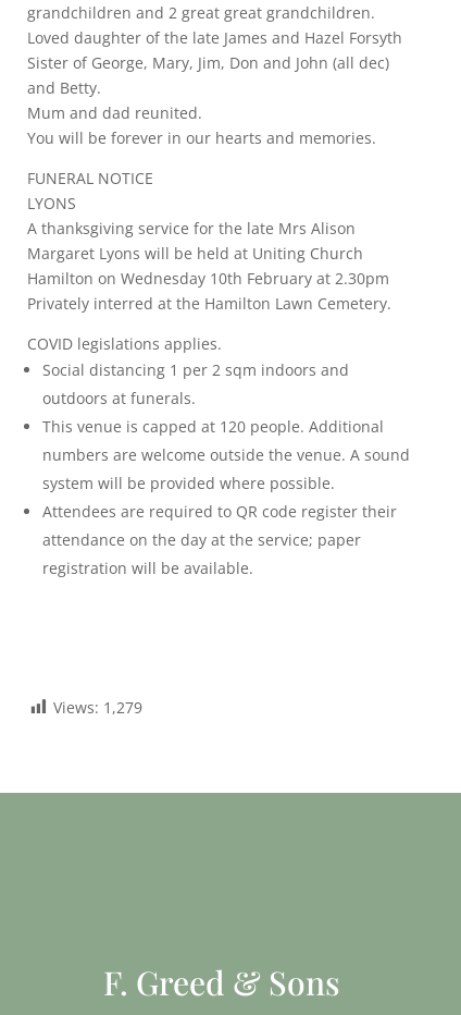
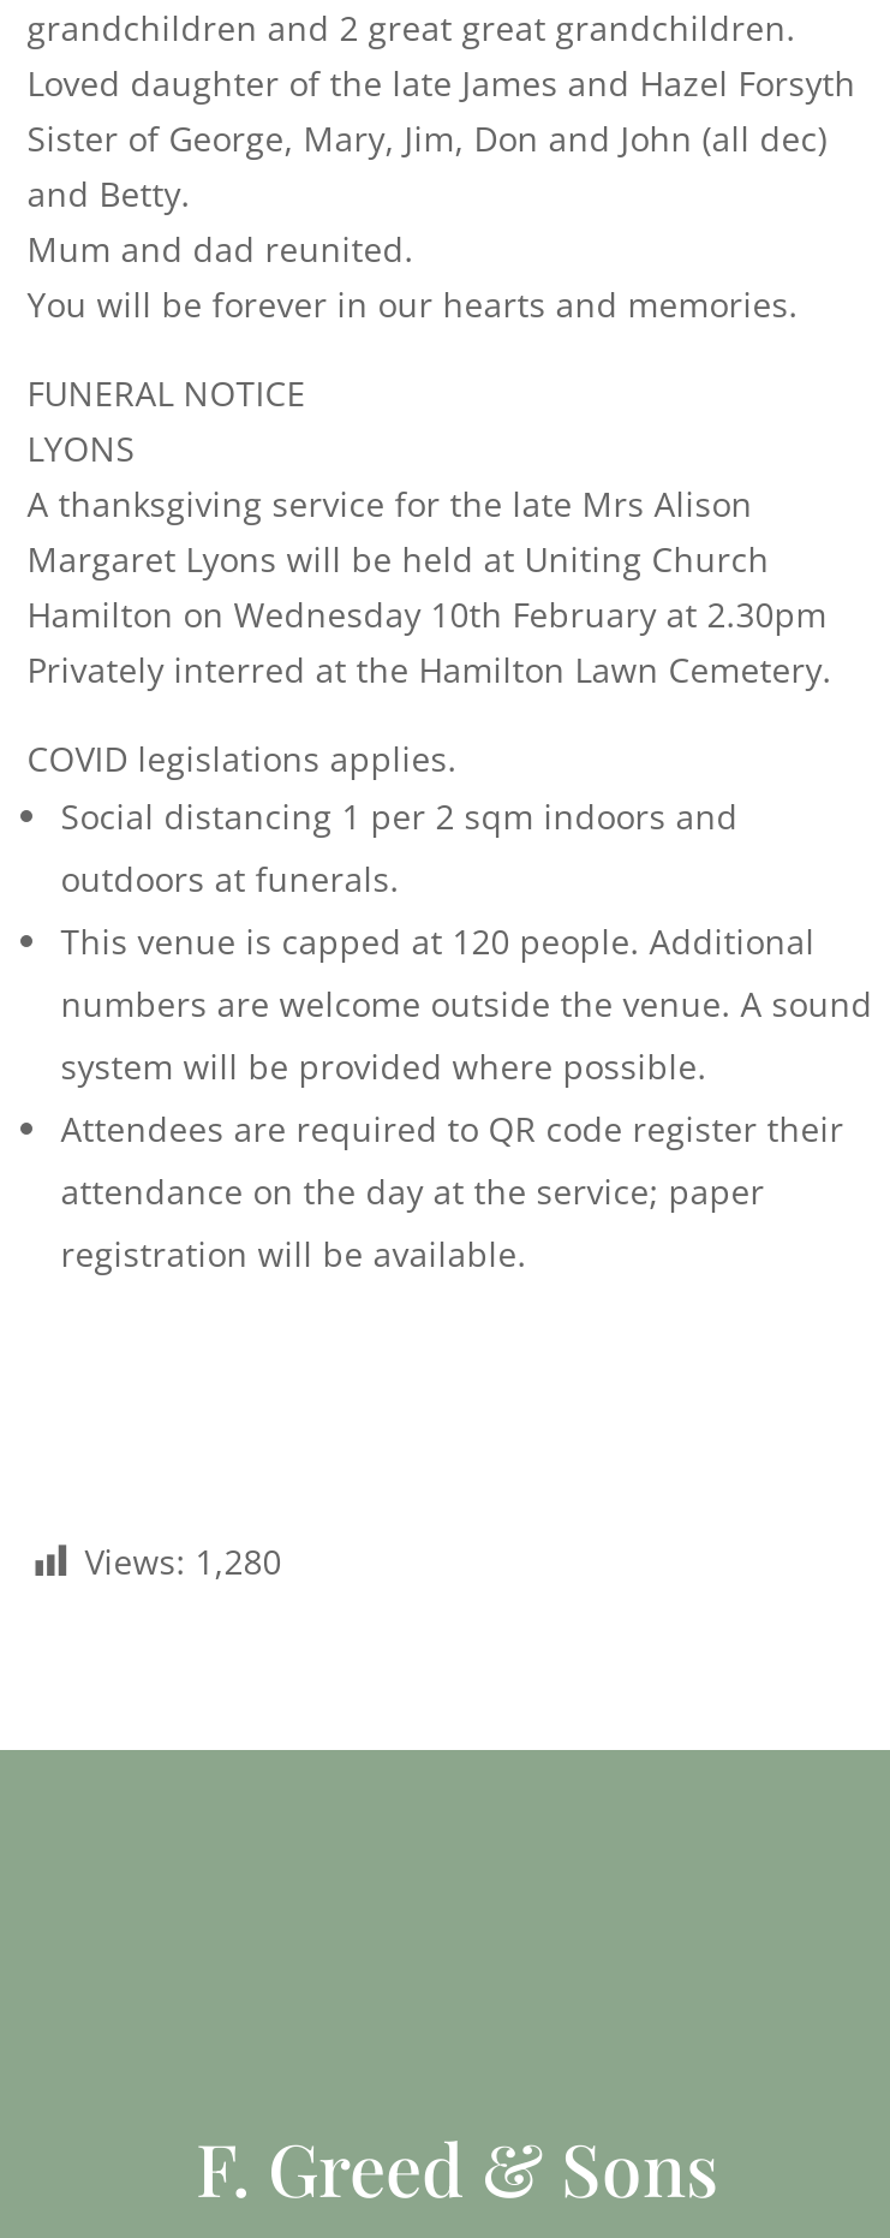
- Views: 1,279
+ Views: 1,280
